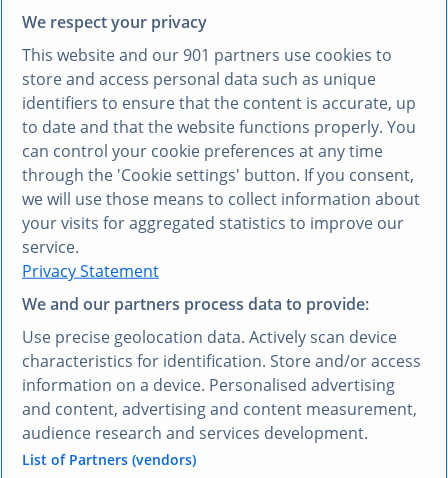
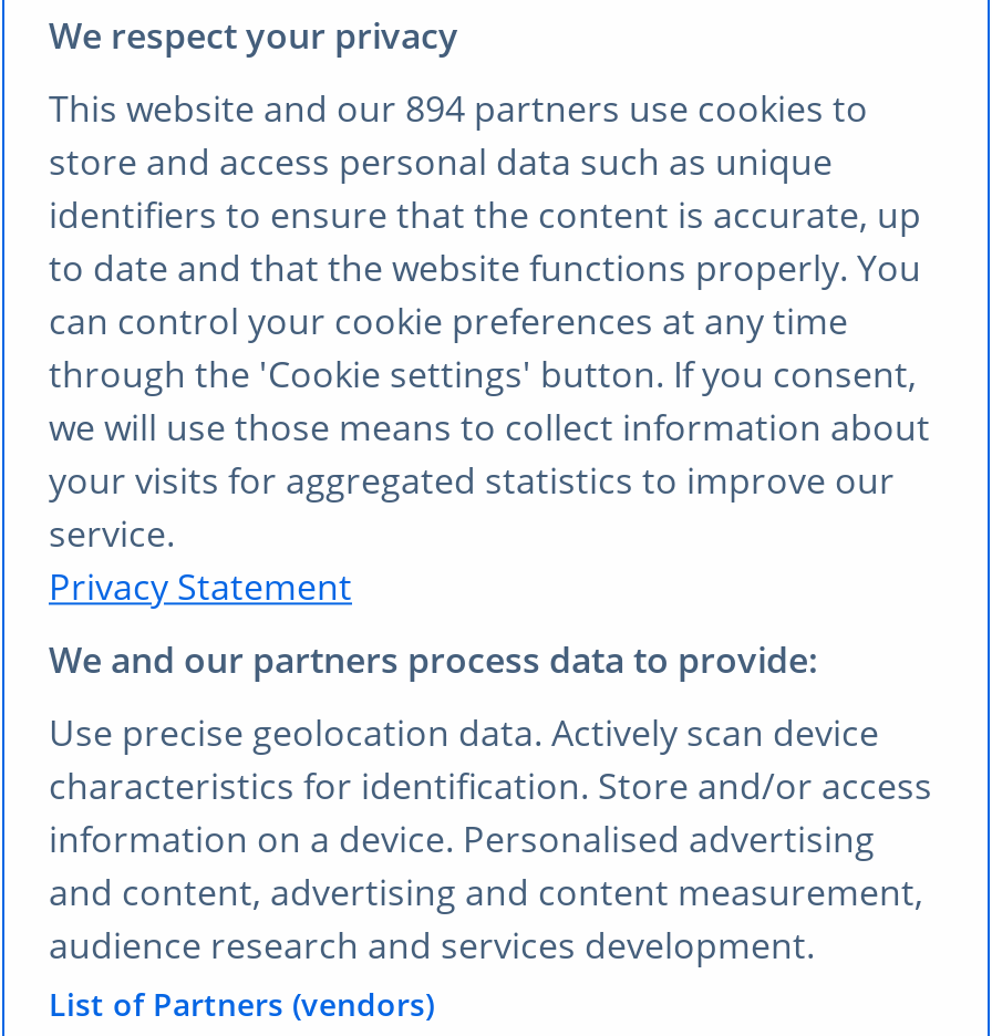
- This website and our 901 partners use cookies to
+ This website and our 894 partners use cookies to
